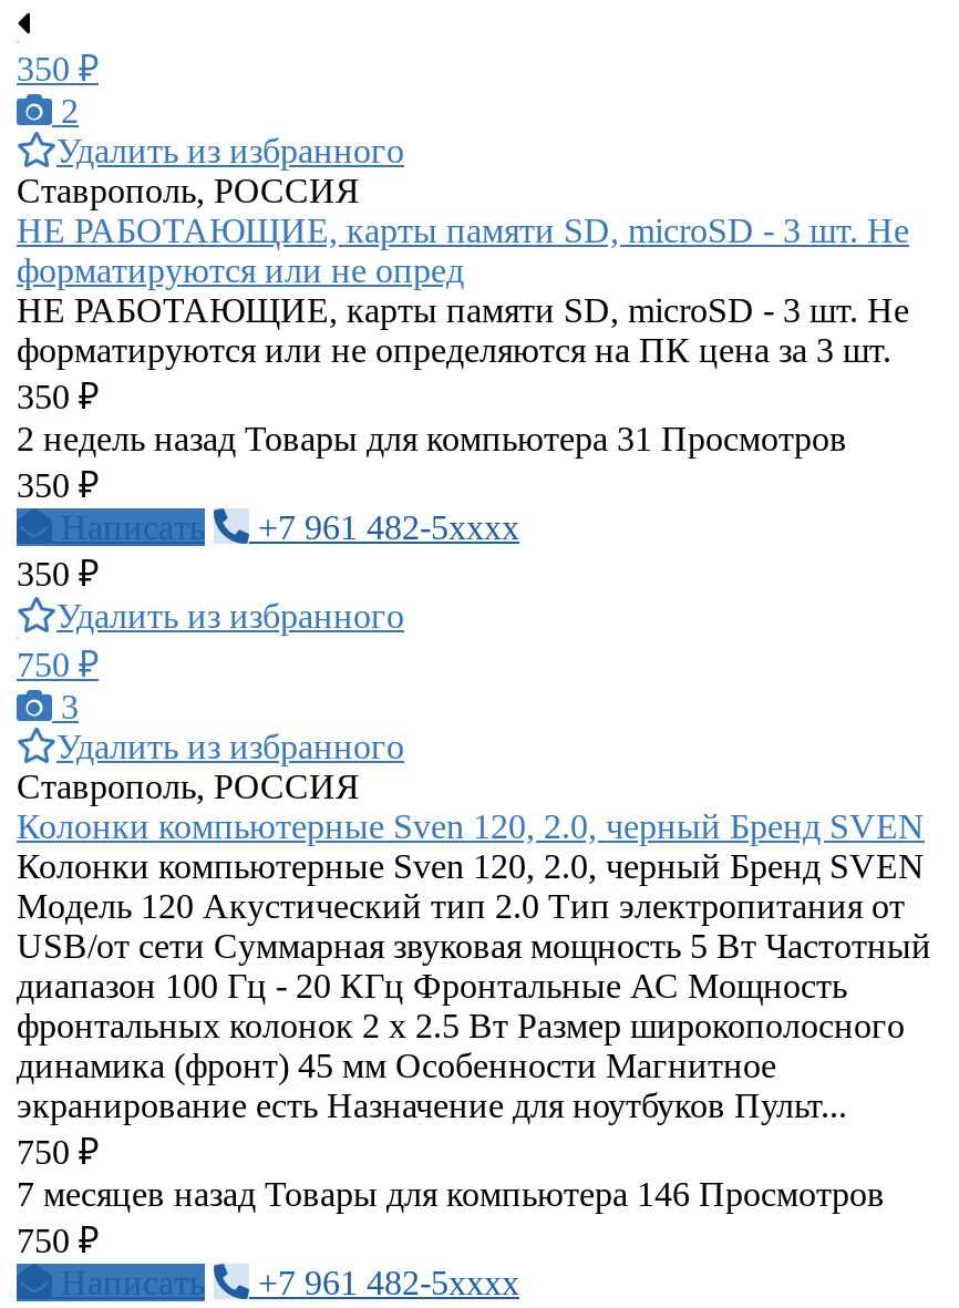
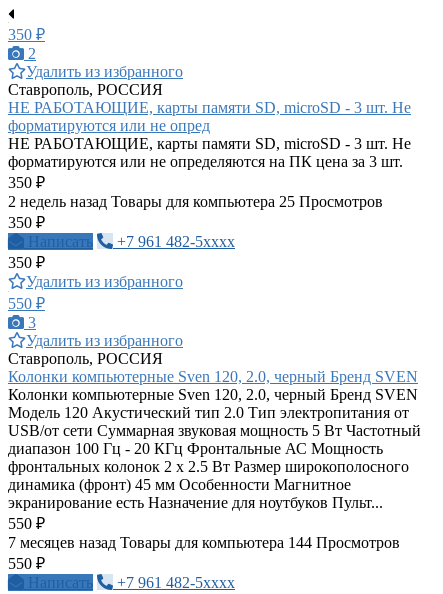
- 2 недель назад Товары для компьютера 31 Просмотров
+ 2 недель назад Товары для компьютера 25 Просмотров

- 750 ₽
+ 550 ₽

- 750 ₽
+ 550 ₽

- 7 месяцев назад Товары для компьютера 146 Просмотров
+ 7 месяцев назад Товары для компьютера 144 Просмотров

- 750 ₽
+ 550 ₽
